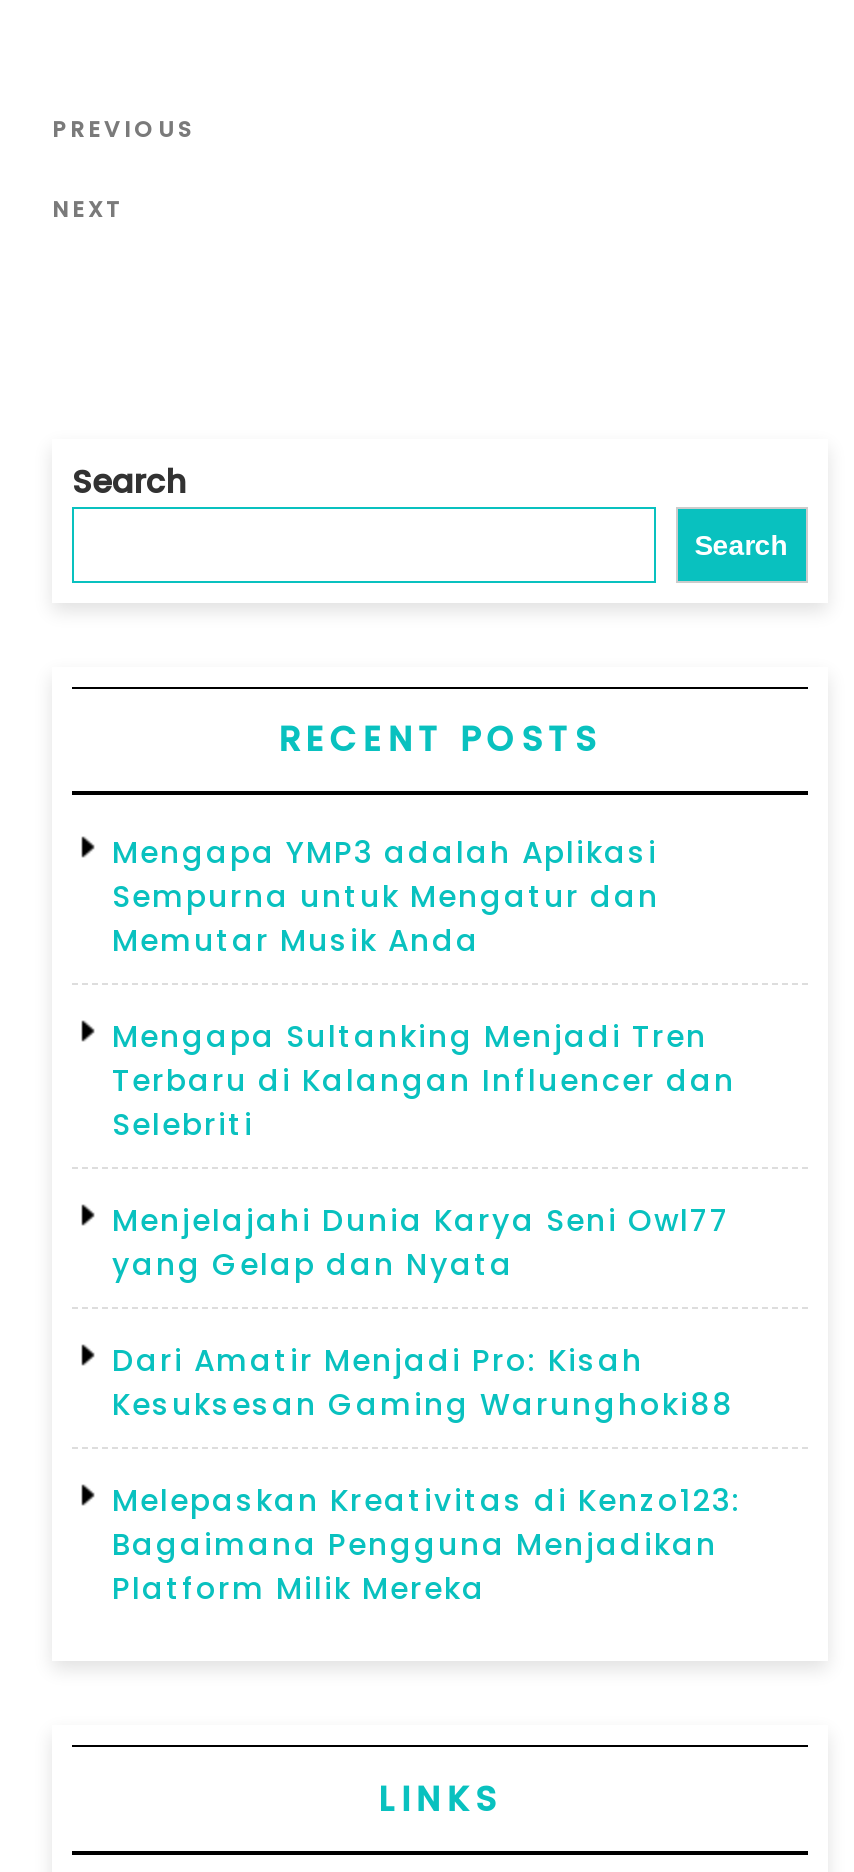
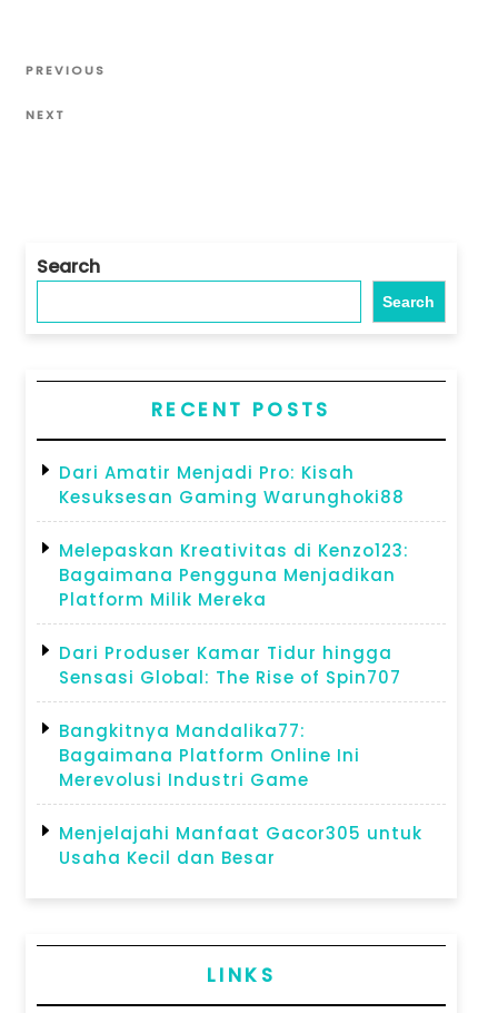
- Mengapa YMP3 adalah Aplikasi
- Sempurna untuk Mengatur dan
- Memutar Musik Anda
- Mengapa Sultanking Menjadi Tren
- Terbaru di Kalangan Influencer dan
- Selebriti
- Menjelajahi Dunia Karya Seni Owl77
- yang Gelap dan Nyata

moved up: Dari Amatir Menjadi Pro: Kisah | Kesuksesan Gaming Warunghoki88 | Melepaskan Kreativitas di Kenzo123: | Bagaimana Pengguna Menjadikan | Platform Milik Mereka

+ Dari Produser Kamar Tidur hingga
+ Sensasi Global: The Rise of Spin707
+ Bangkitnya Mandalika77:
+ Bagaimana Platform Online Ini
+ Merevolusi Industri Game
+ Menjelajahi Manfaat Gacor305 untuk
+ Usaha Kecil dan Besar
